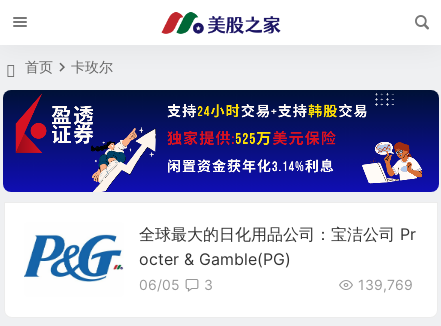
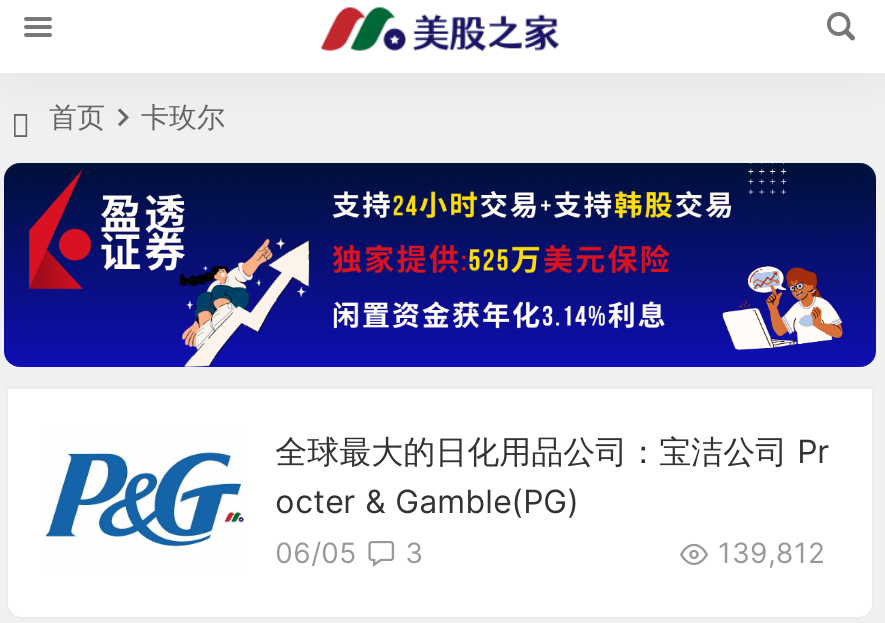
- 139,769
+ 139,812
